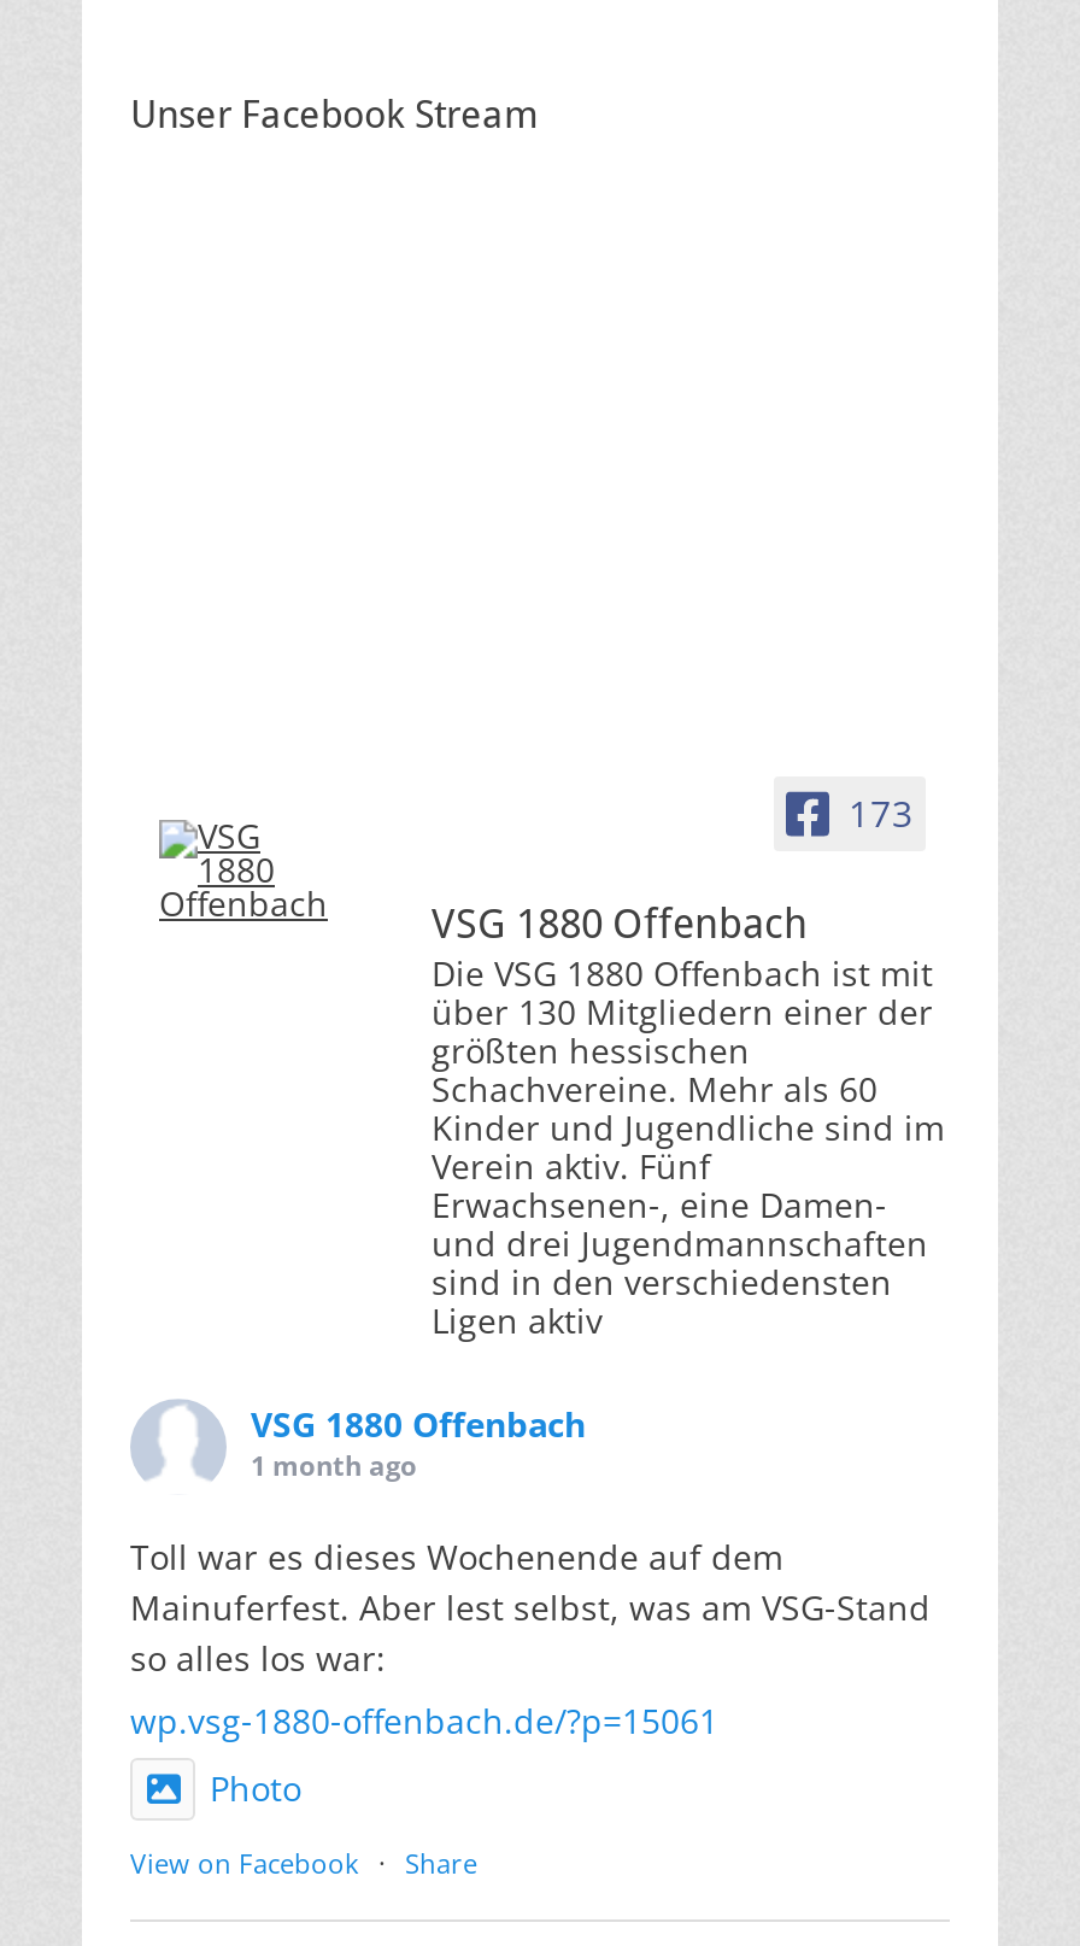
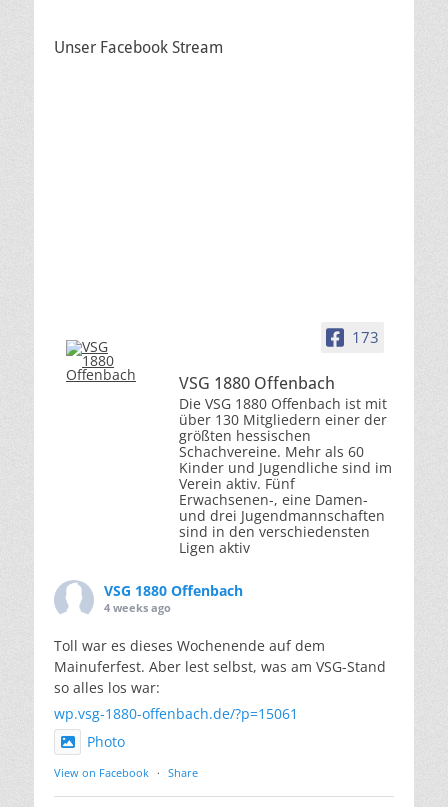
- 1 month ago
+ 4 weeks ago
